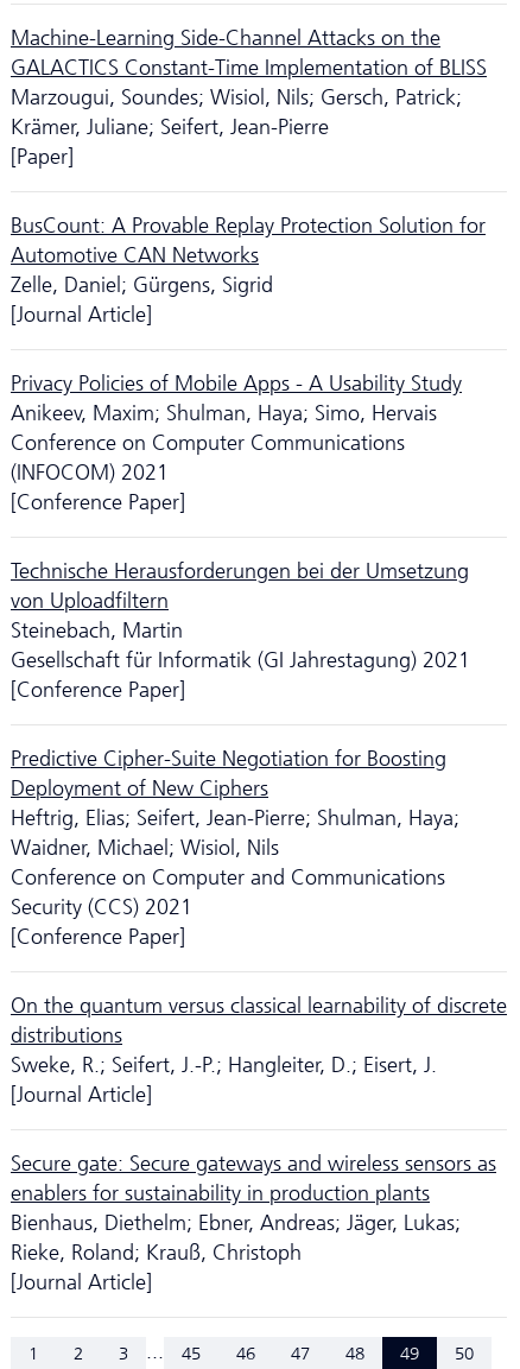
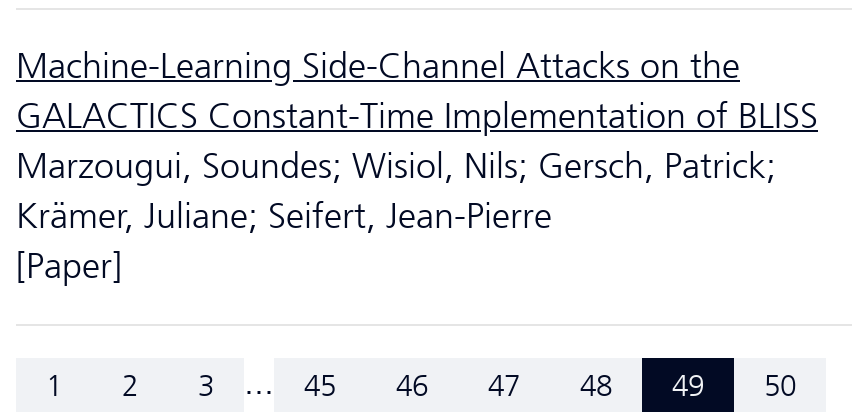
- BusCount: A Provable Replay Protection Solution for
- Automotive CAN Networks
- Zelle, Daniel; Gürgens, Sigrid
- [Journal Article]
- Privacy Policies of Mobile Apps - A Usability Study
- Anikeev, Maxim; Shulman, Haya; Simo, Hervais
- Conference on Computer Communications
- (INFOCOM) 2021
- [Conference Paper]
- Technische Herausforderungen bei der Umsetzung
- von Uploadfiltern
- Steinebach, Martin
- Gesellschaft für Informatik (GI Jahrestagung) 2021
- [Conference Paper]
- Predictive Cipher-Suite Negotiation for Boosting
- Deployment of New Ciphers
- Heftrig, Elias; Seifert, Jean-Pierre; Shulman, Haya;
- Waidner, Michael; Wisiol, Nils
- Conference on Computer and Communications
- Security (CCS) 2021
- [Conference Paper]
- On the quantum versus classical learnability of discrete
- distributions
- Sweke, R.; Seifert, J.-P.; Hangleiter, D.; Eisert, J.
- [Journal Article]
- Secure gate: Secure gateways and wireless sensors as
- enablers for sustainability in production plants
- Bienhaus, Diethelm; Ebner, Andreas; Jäger, Lukas;
- Rieke, Roland; Krauß, Christoph
- [Journal Article]
